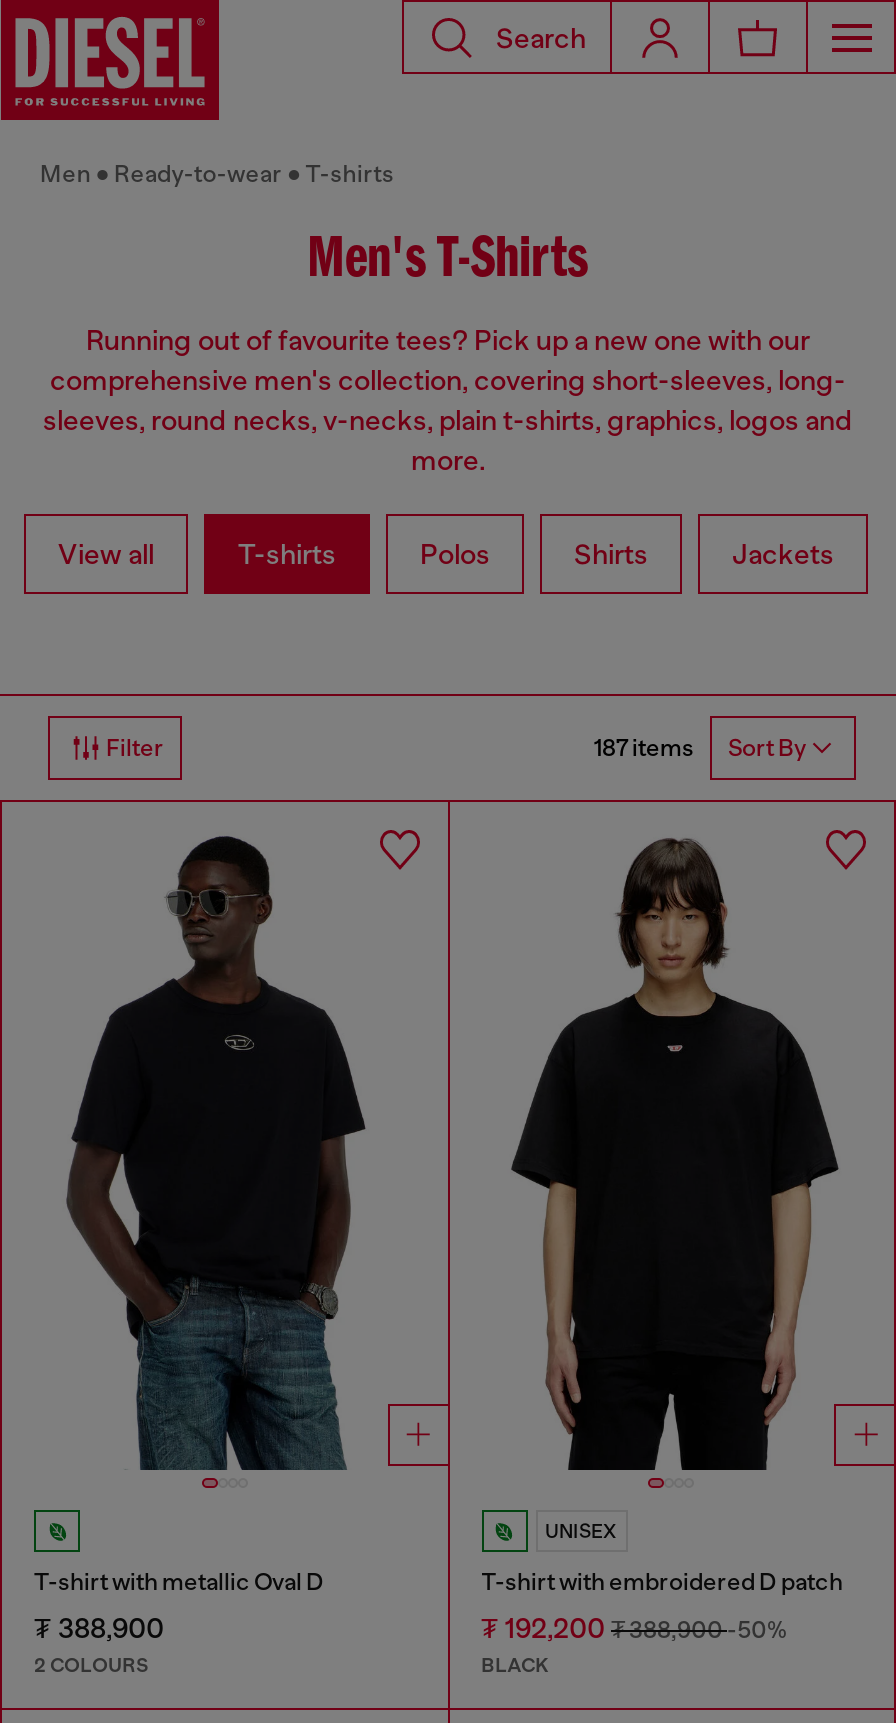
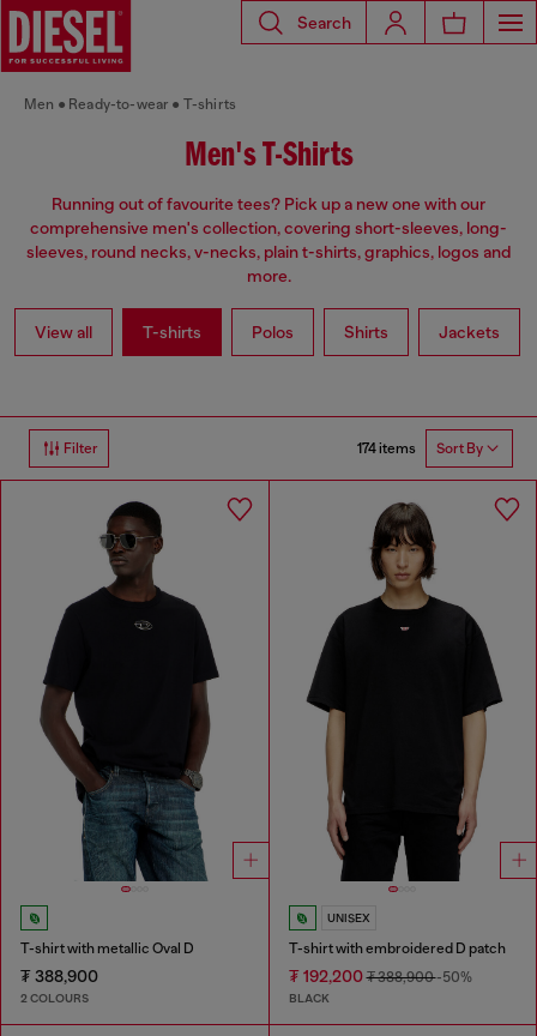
- 187 items Sort By
+ 174 items Sort By
